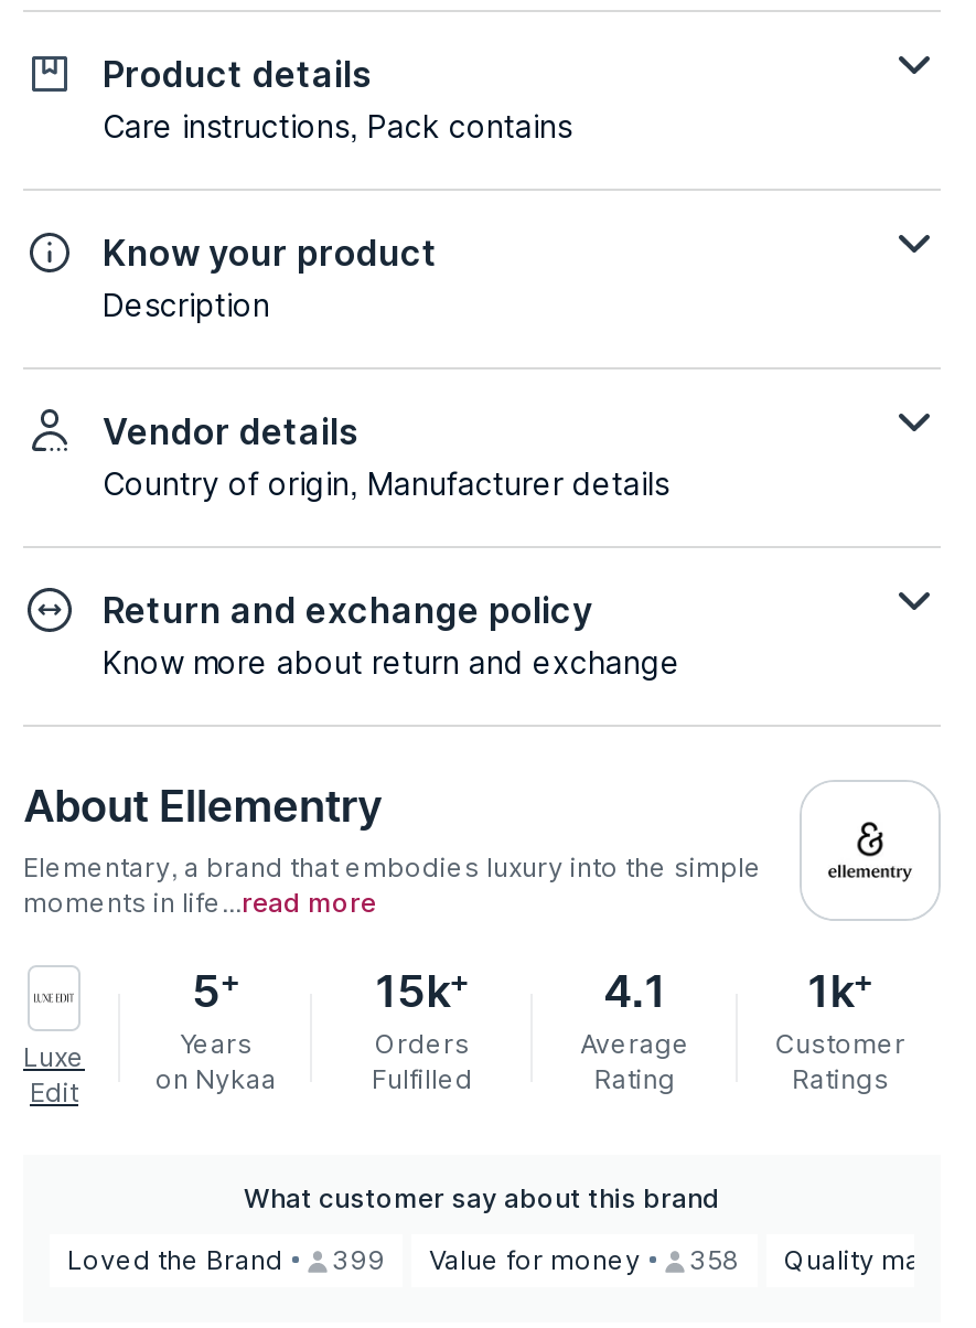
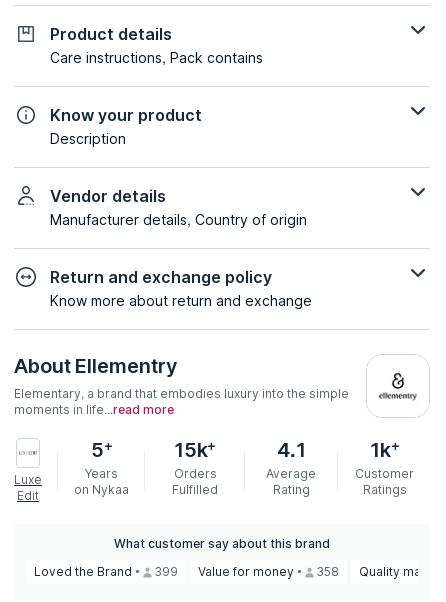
- Country of origin, Manufacturer details
+ Manufacturer details, Country of origin
